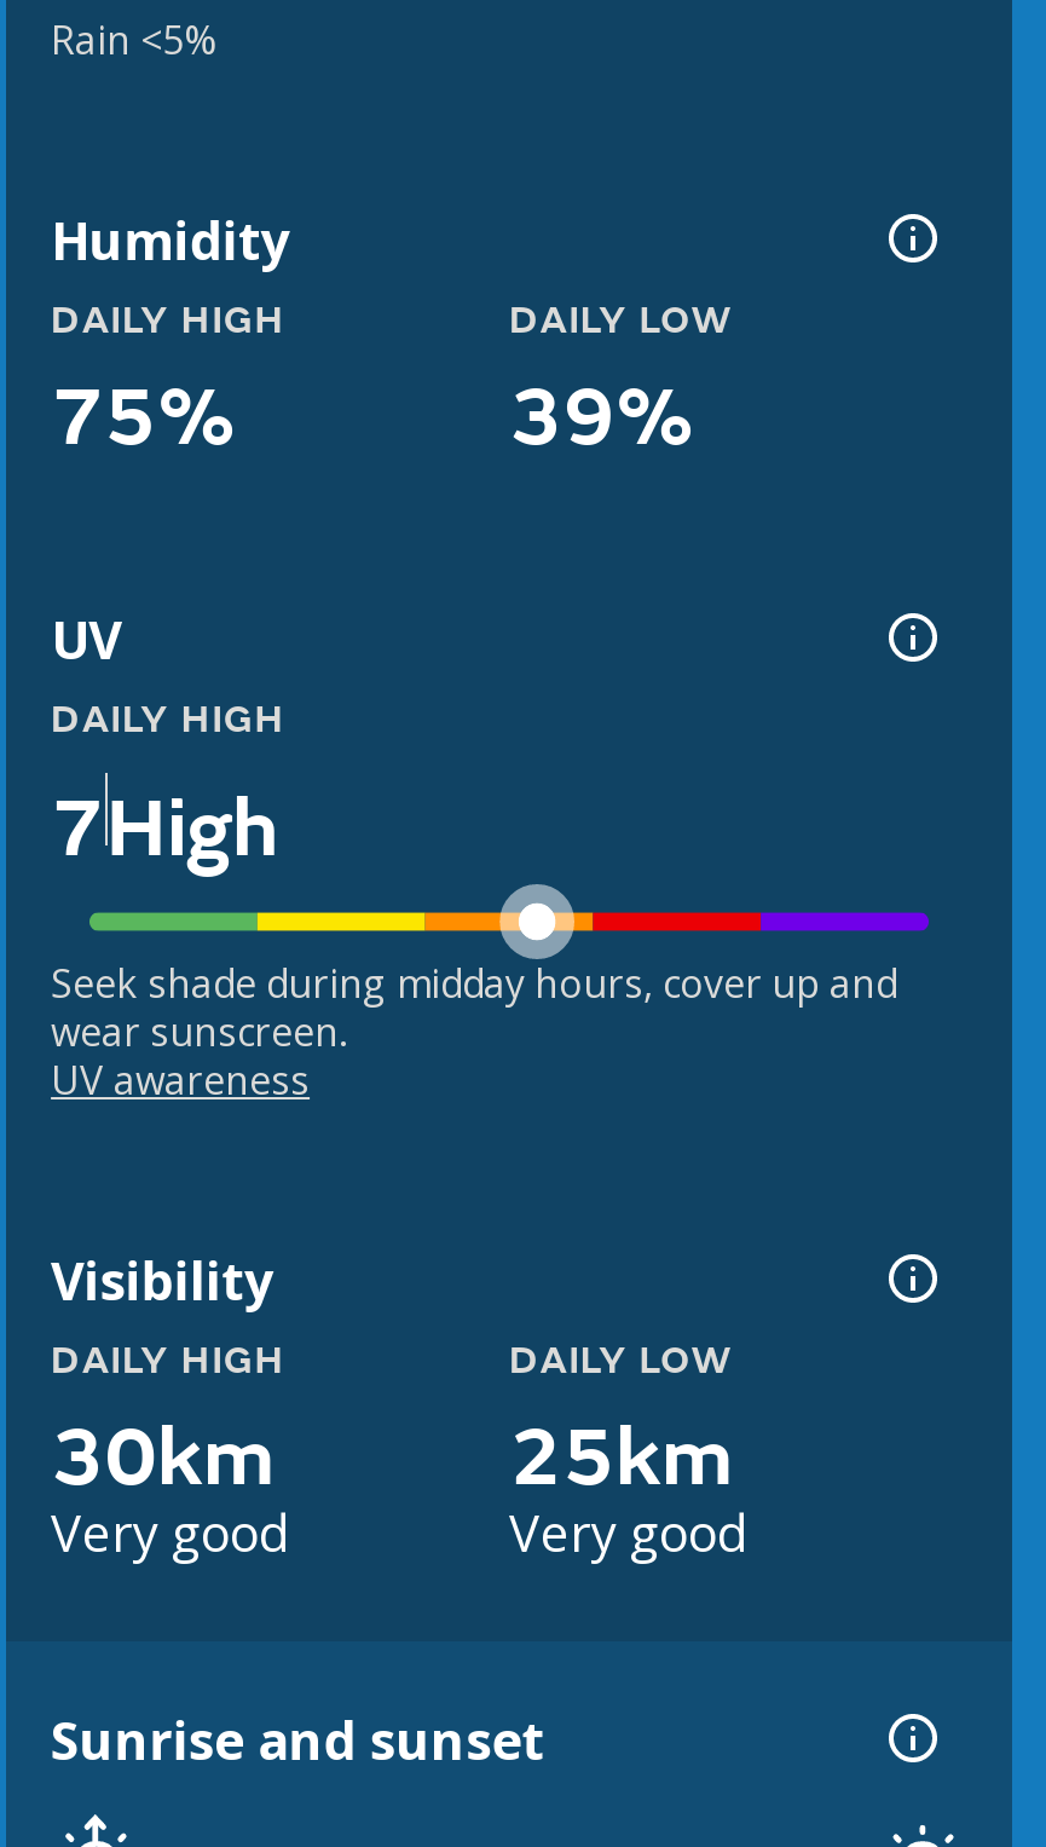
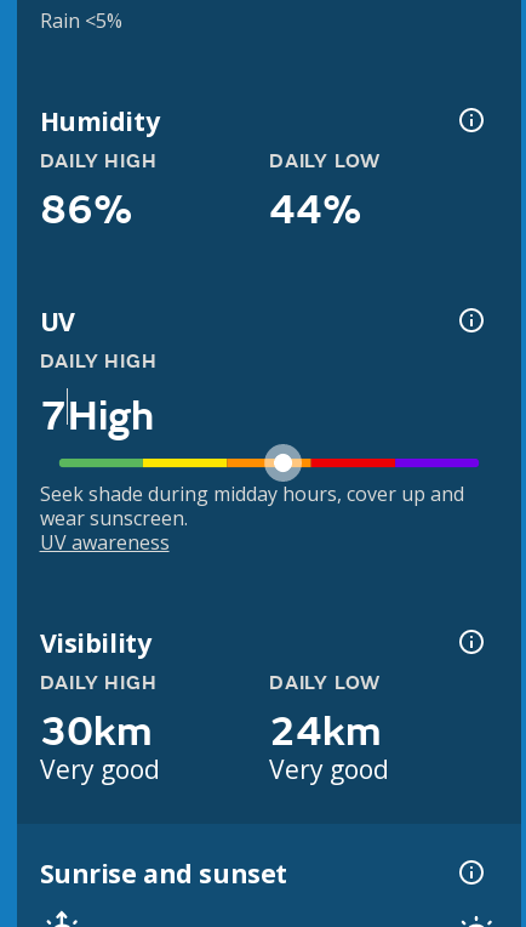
- 75%
+ 86%

- 39%
+ 44%

- 25km
+ 24km
